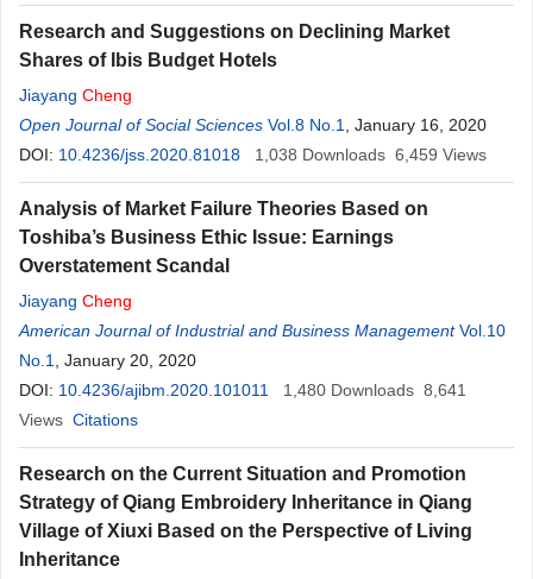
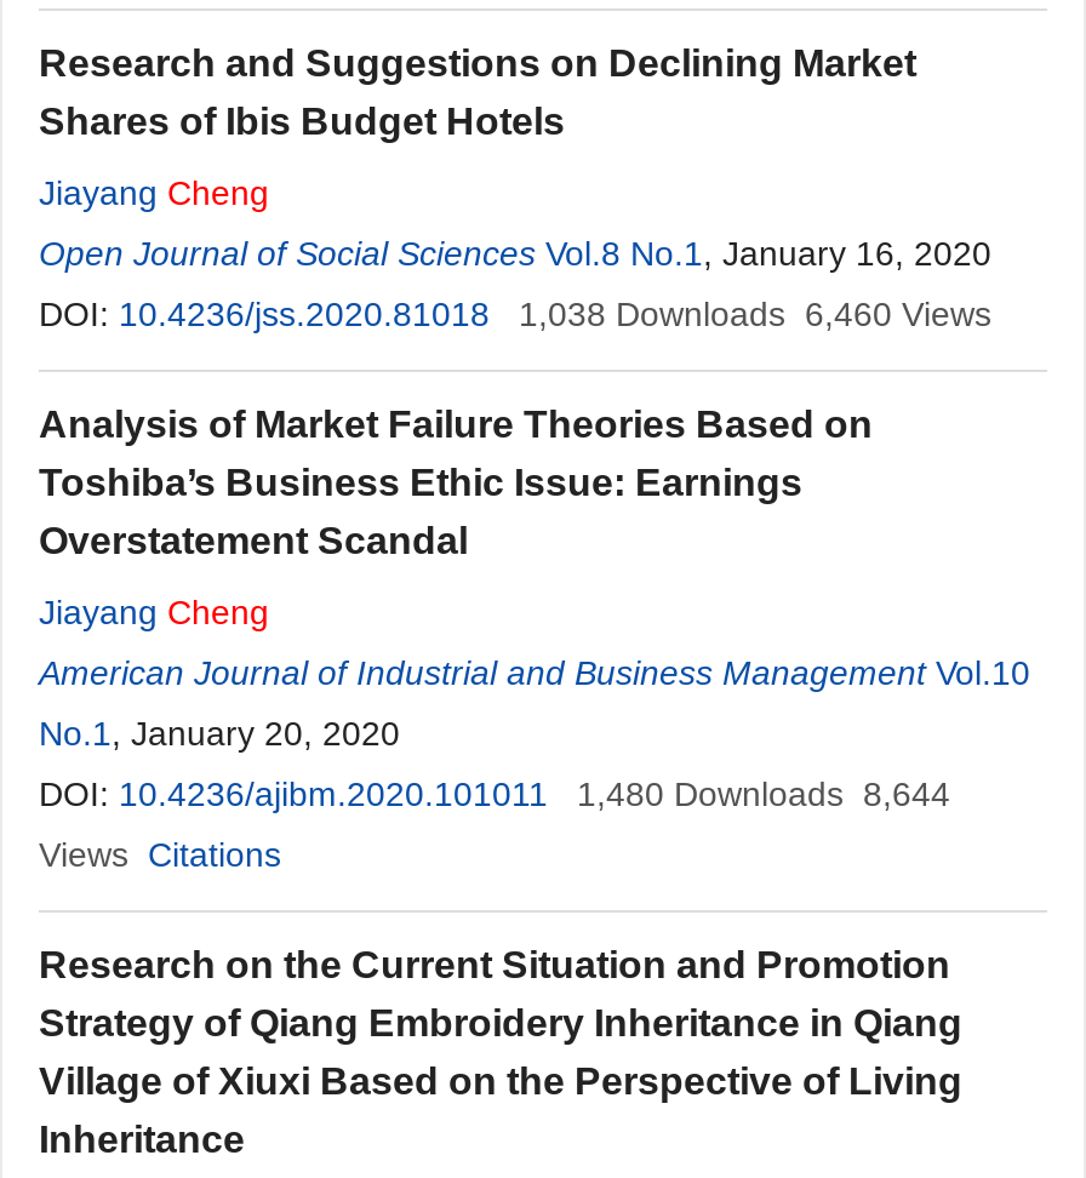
- 1,038 Downloads 6,459 Views
+ 1,038 Downloads 6,460 Views

- DOI: 10.4236/ajibm.2020.101011 1,480 Downloads 8,641
+ DOI: 10.4236/ajibm.2020.101011 1,480 Downloads 8,644
